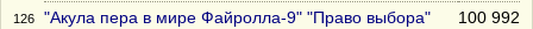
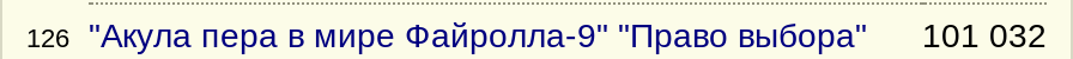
- 126 "Акула пера в мире Файролла-9" "Право выбора" 100 992
+ 126 "Акула пера в мире Файролла-9" "Право выбора" 101 032
